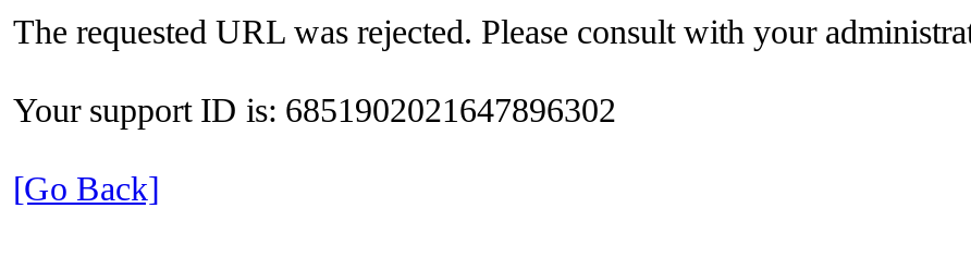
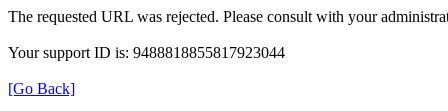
- Your support ID is: 6851902021647896302
+ Your support ID is: 9488818855817923044
